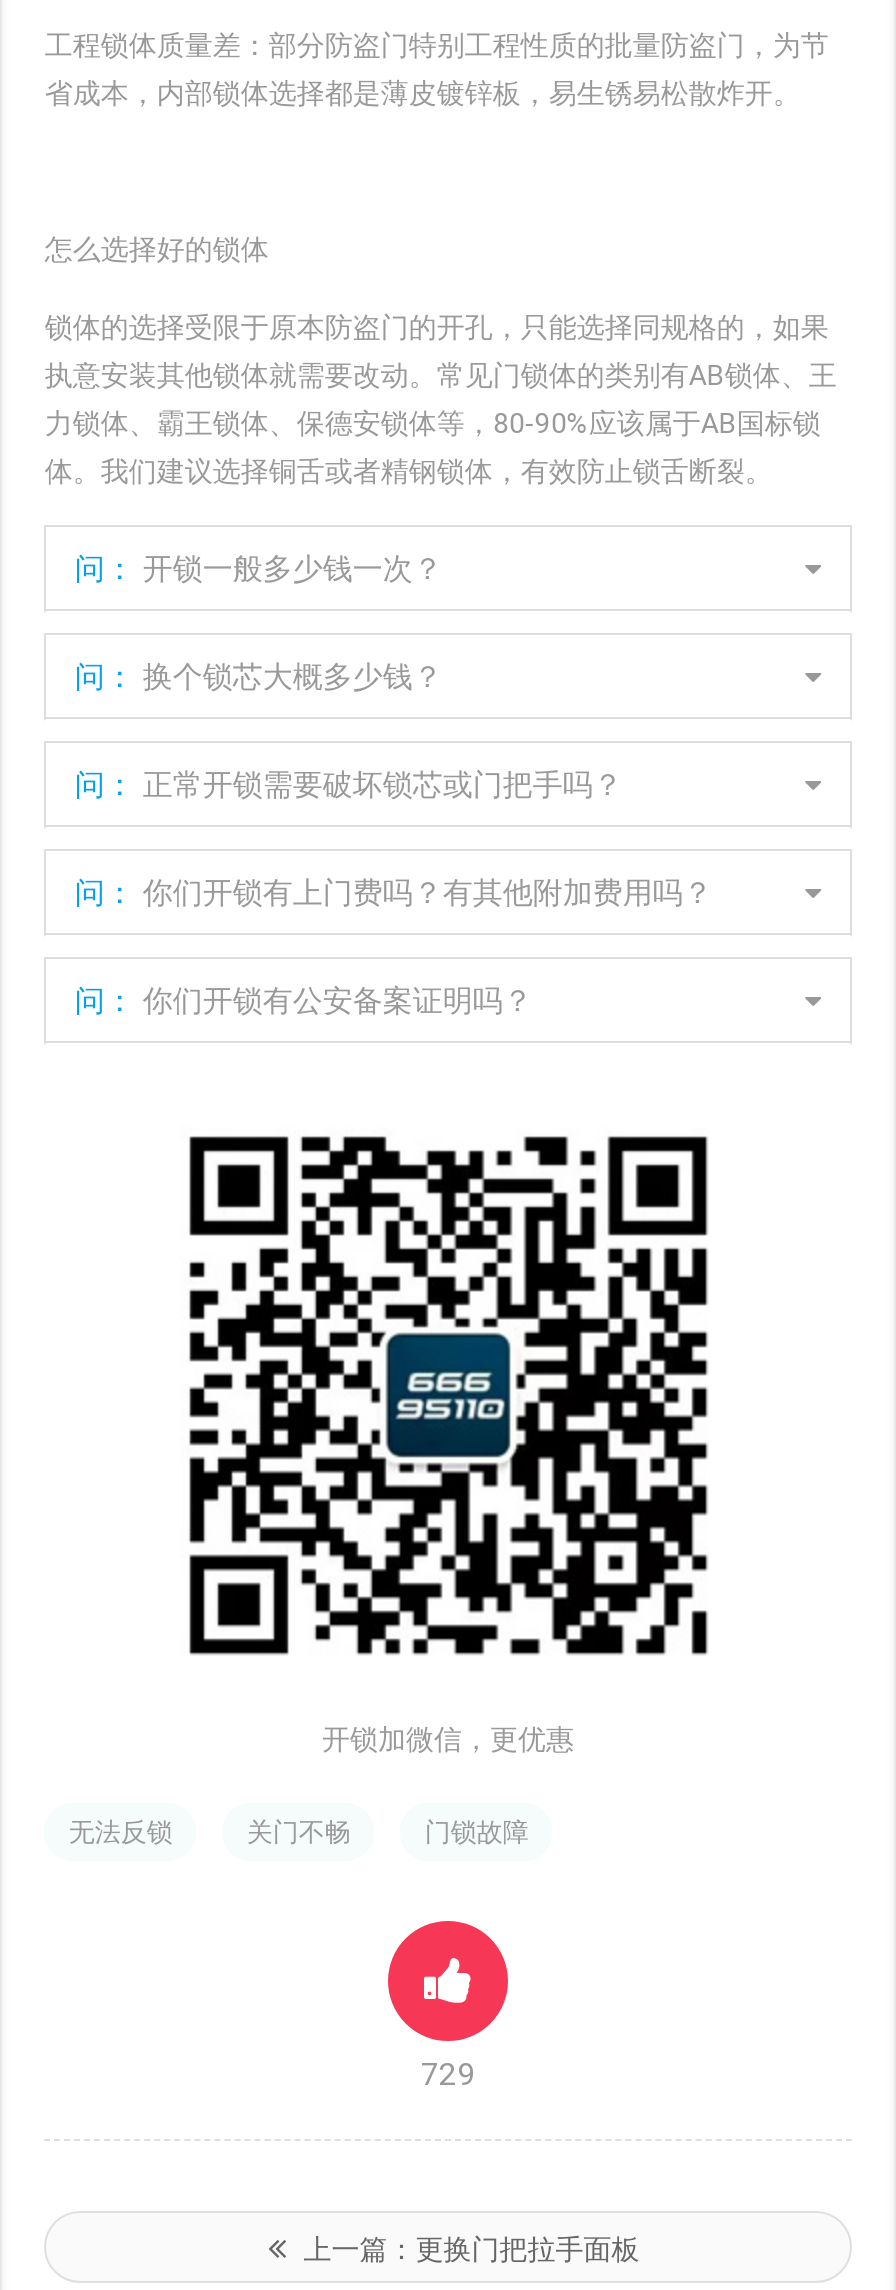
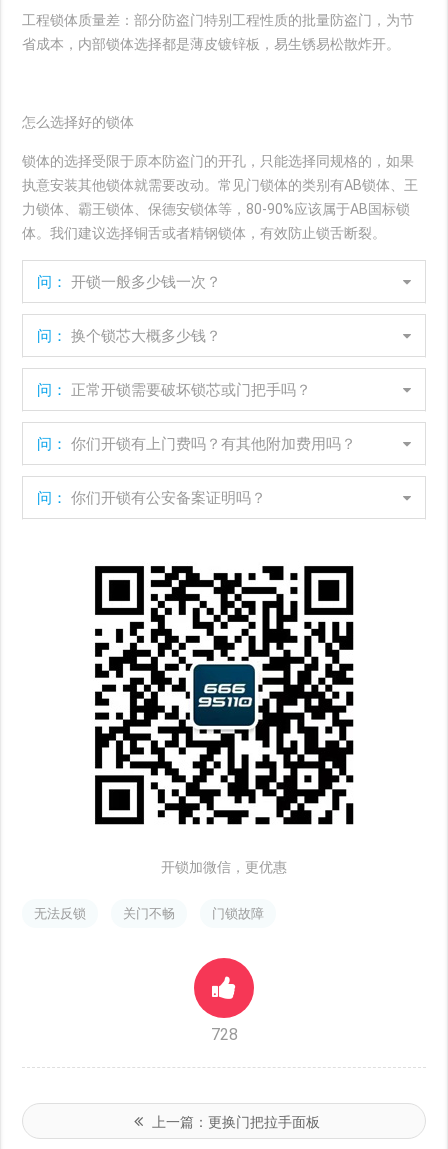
- 729
+ 728
